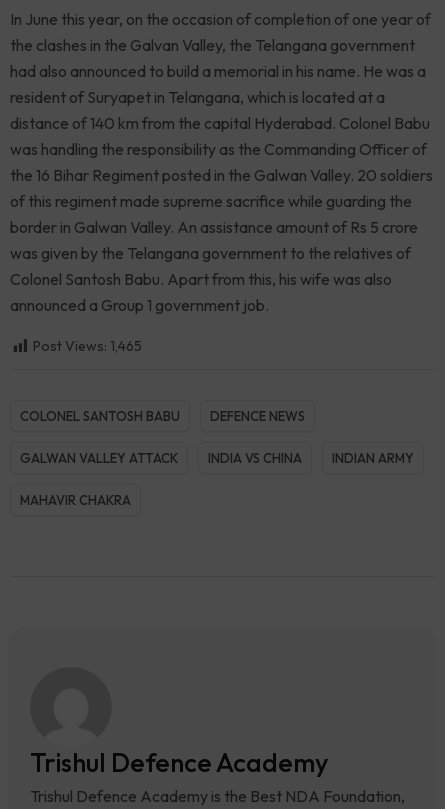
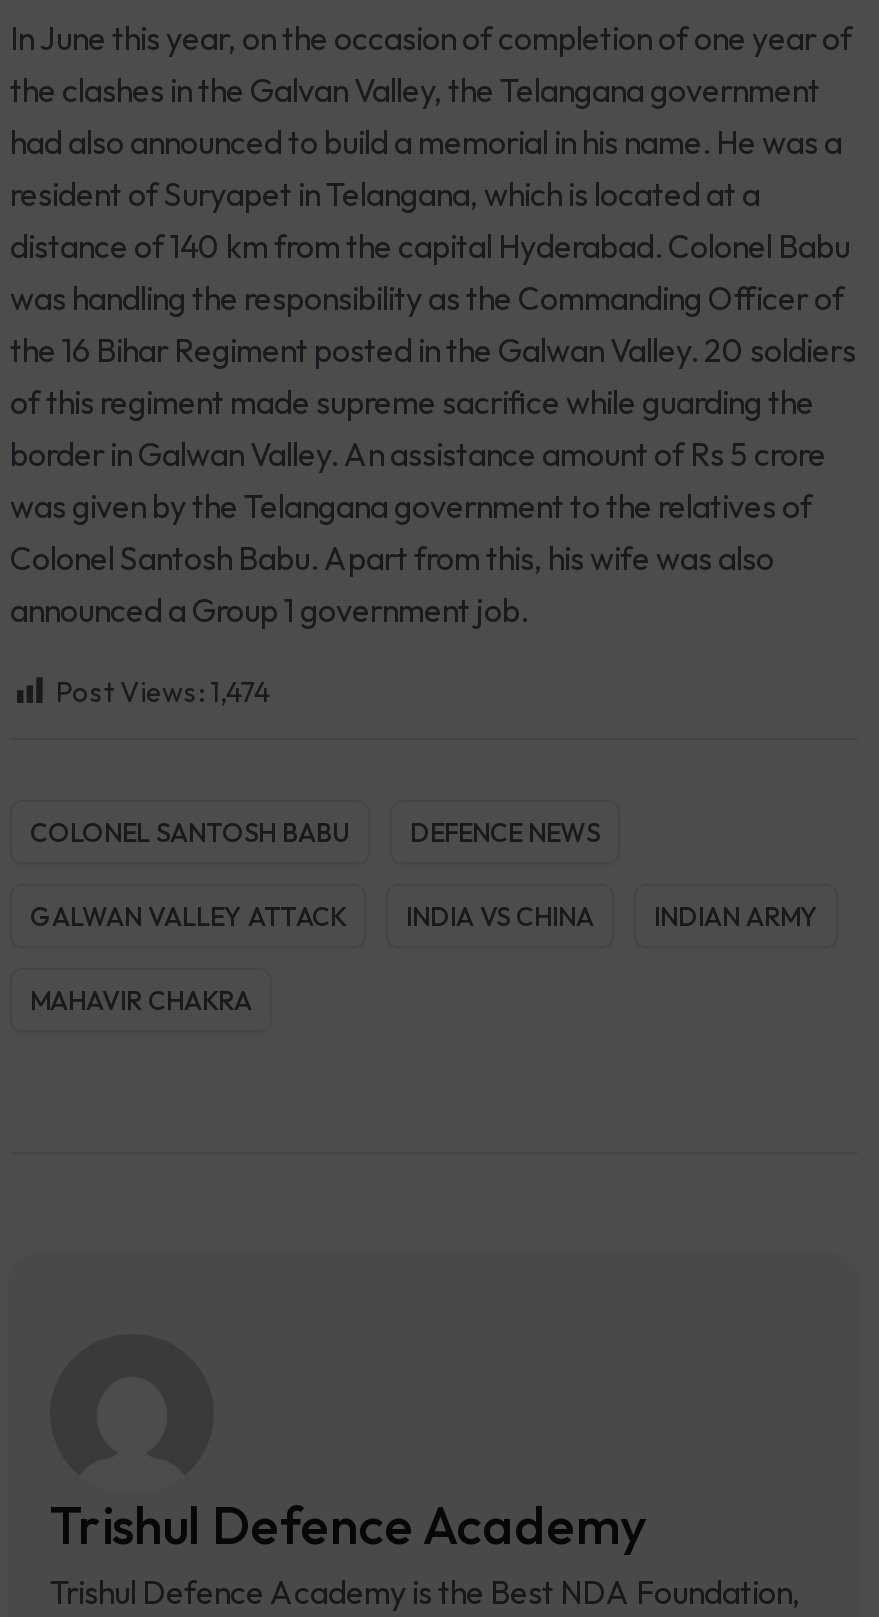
- Post Views: 1,465
+ Post Views: 1,474
